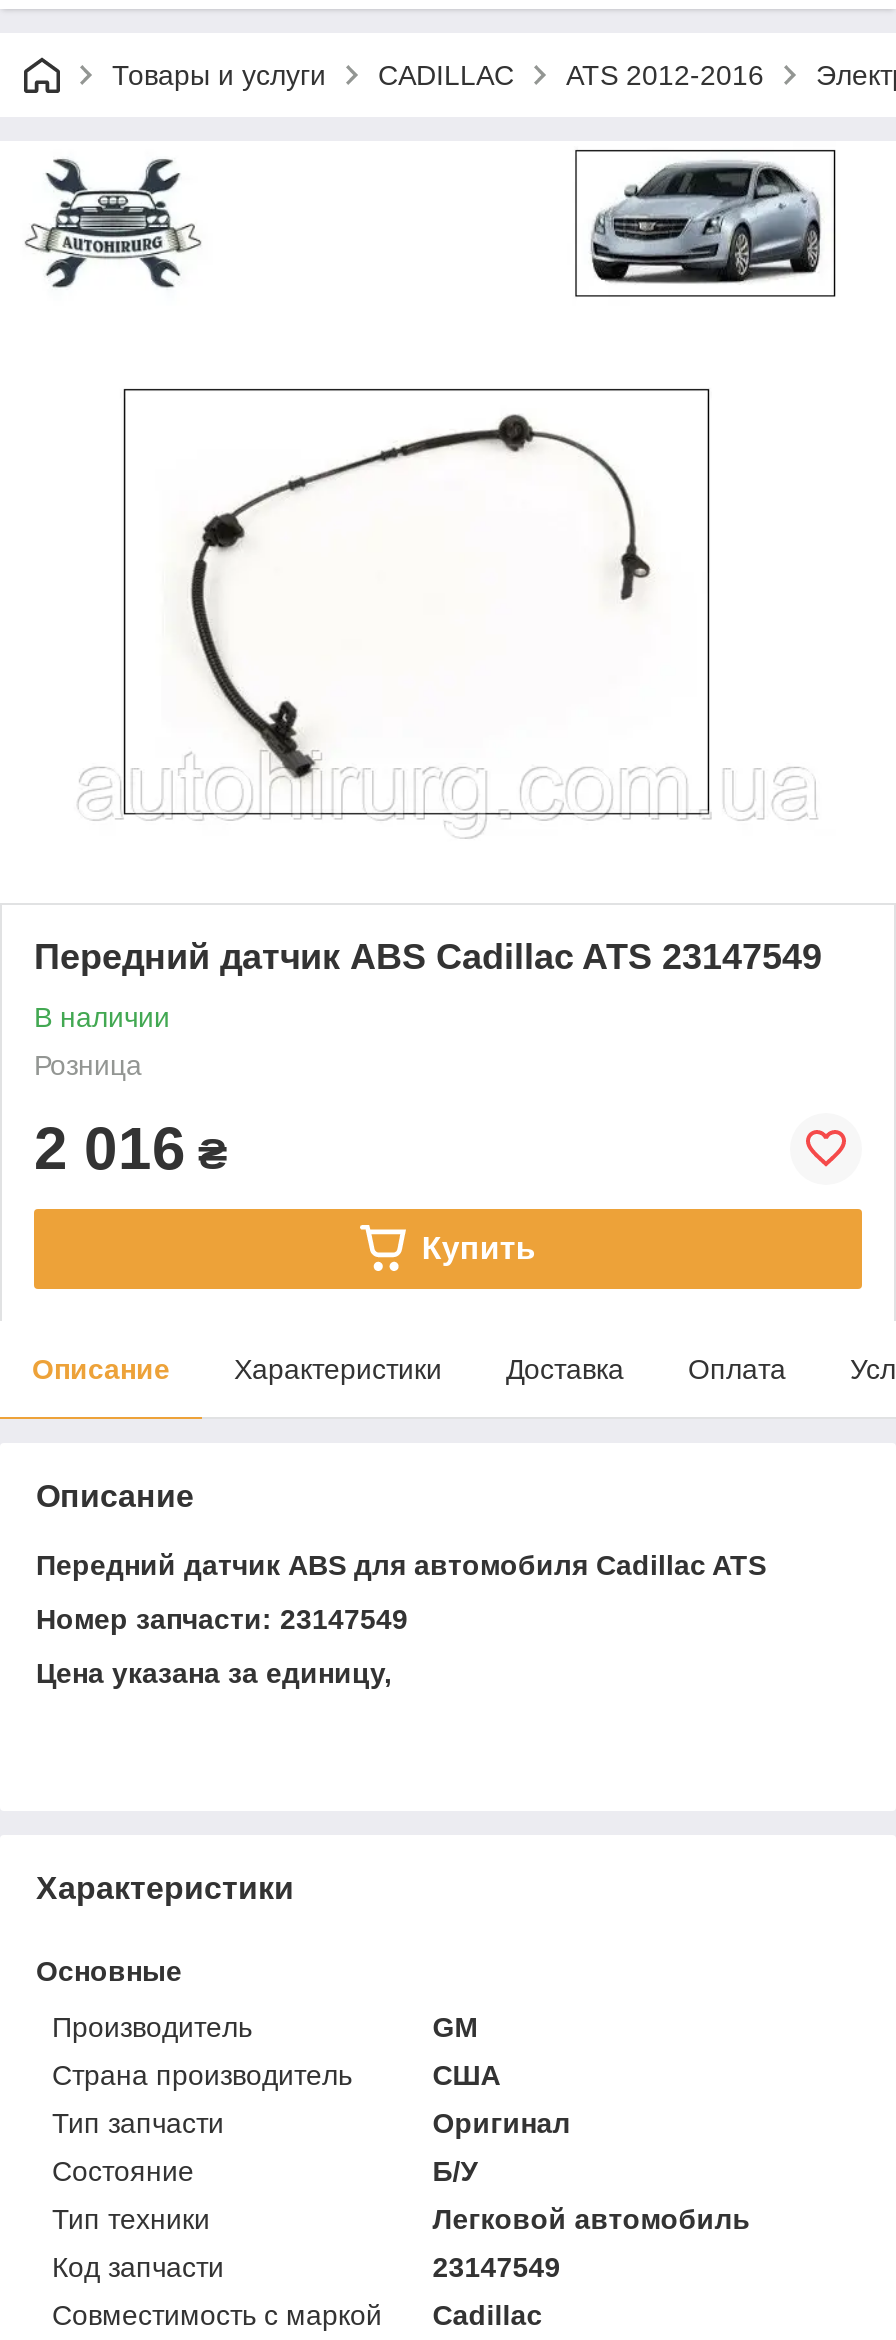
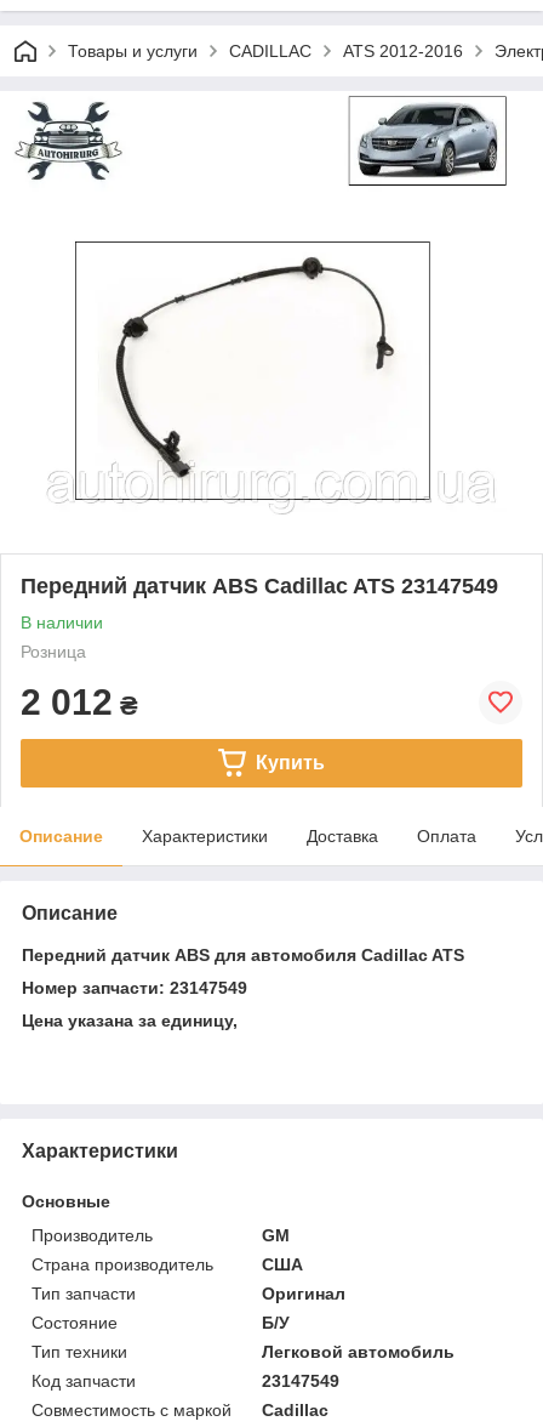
- 2 016 ₴
+ 2 012 ₴
